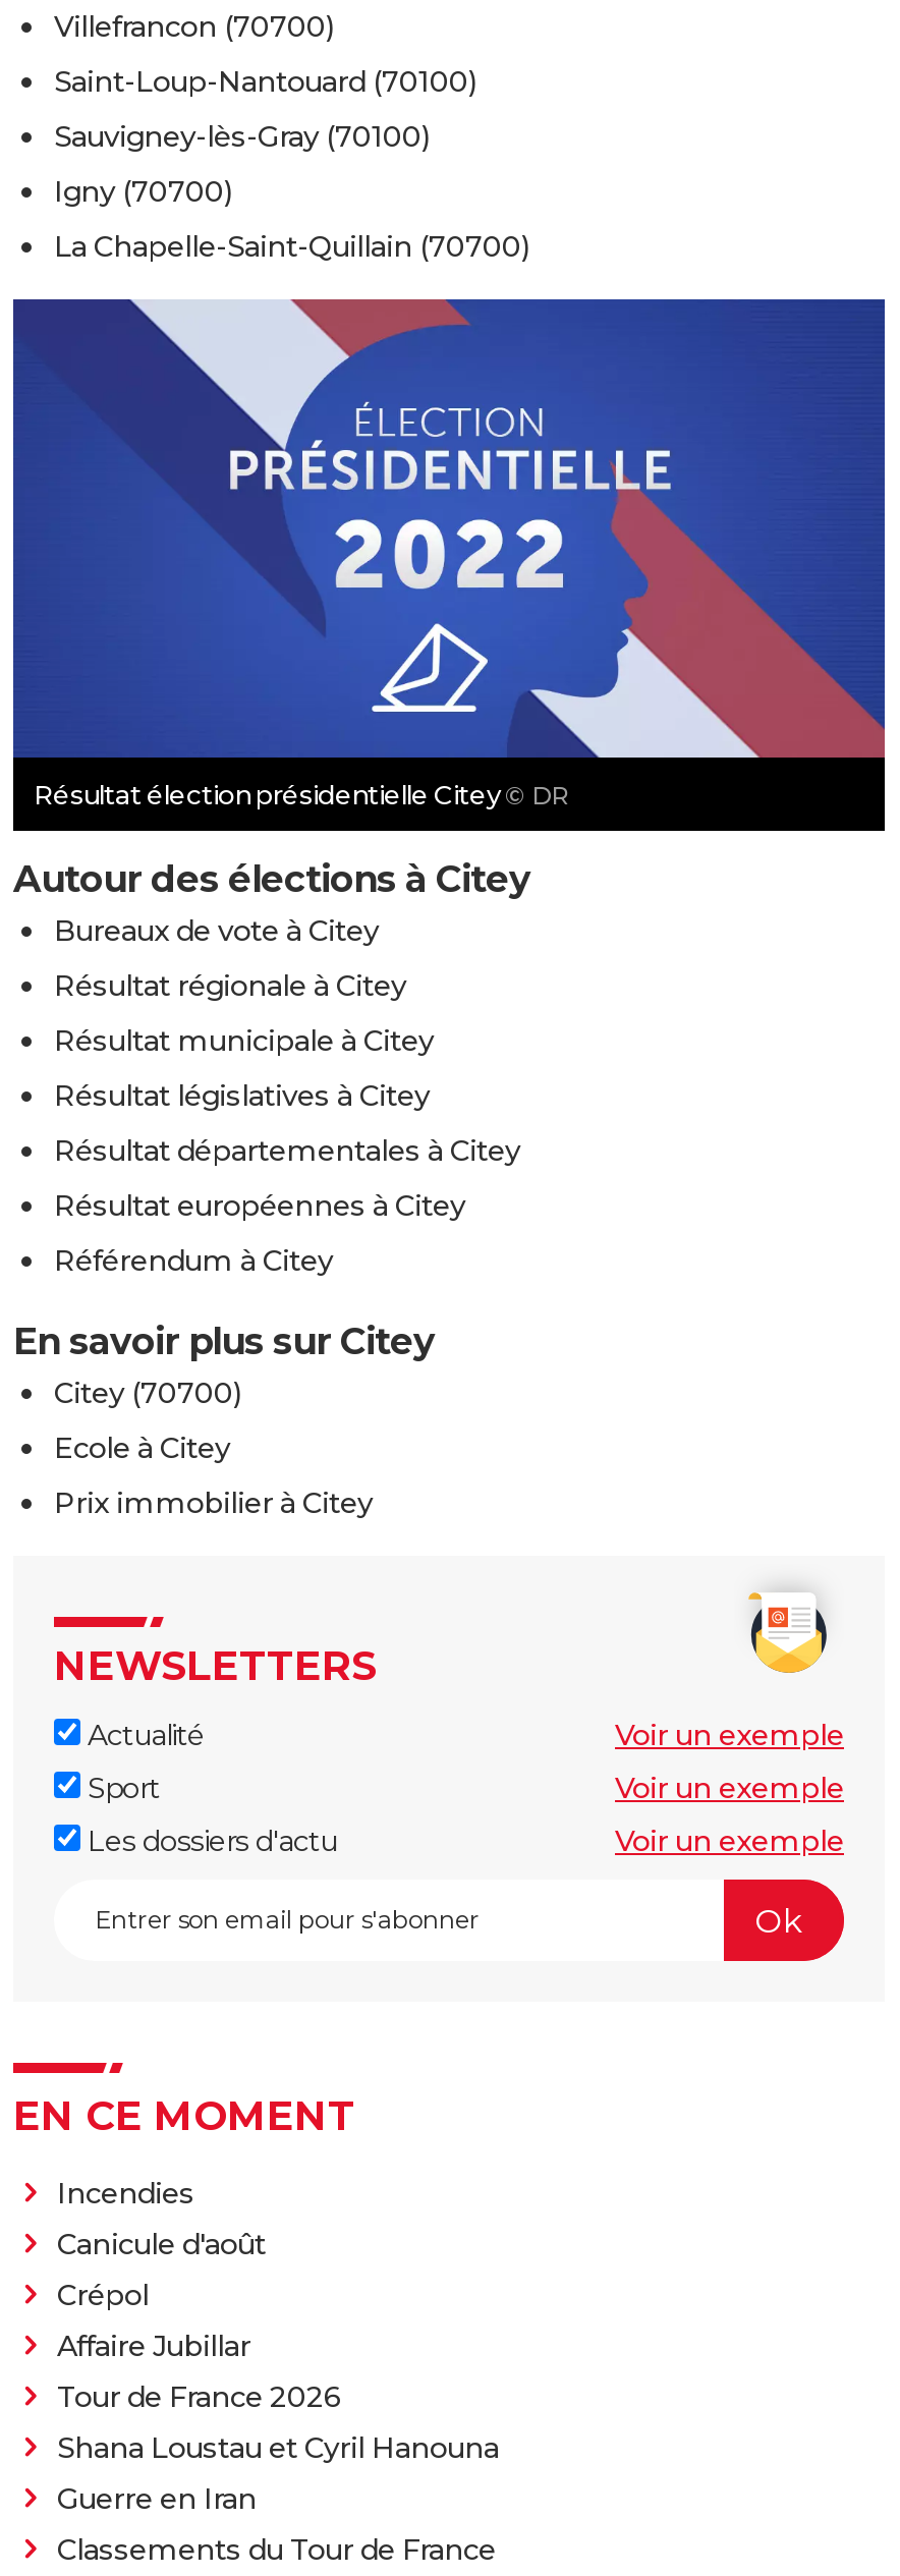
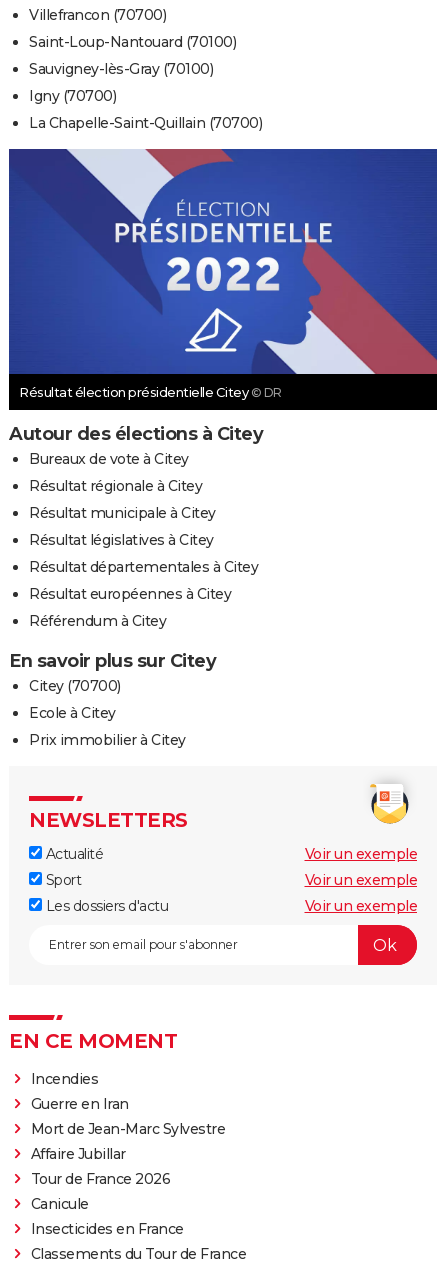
- Canicule d'août
- Crépol
+ Mort de Jean-Marc Sylvestre

- Shana Loustau et Cyril Hanouna
+ Canicule
+ Insecticides en France

moved up: Guerre en Iran
